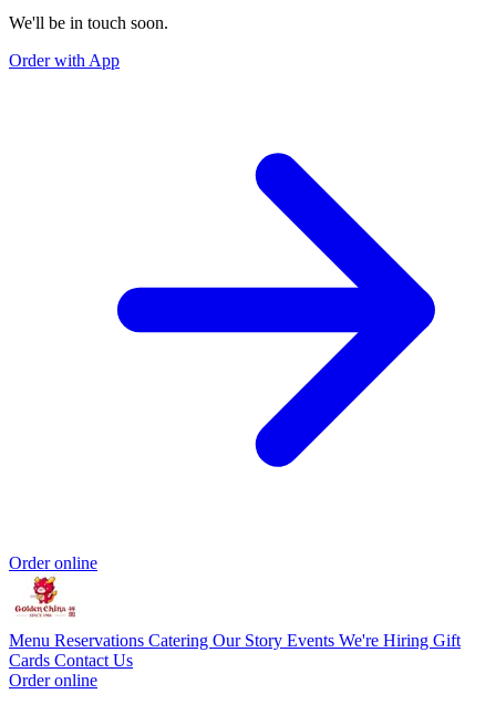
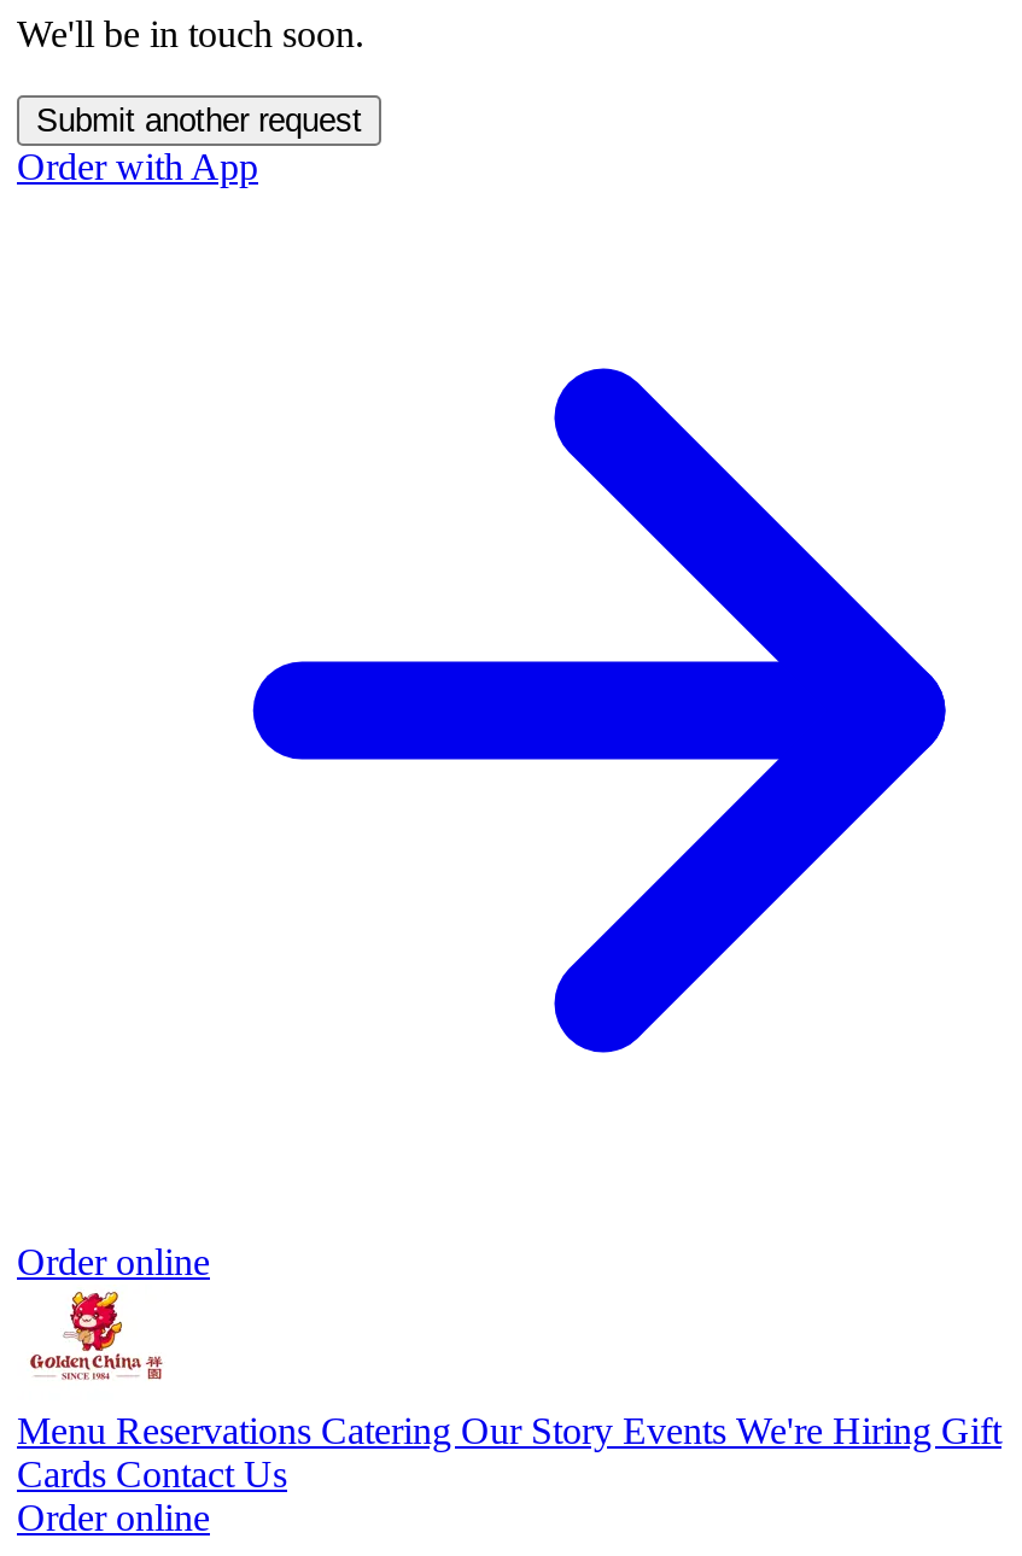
+ Submit another request
